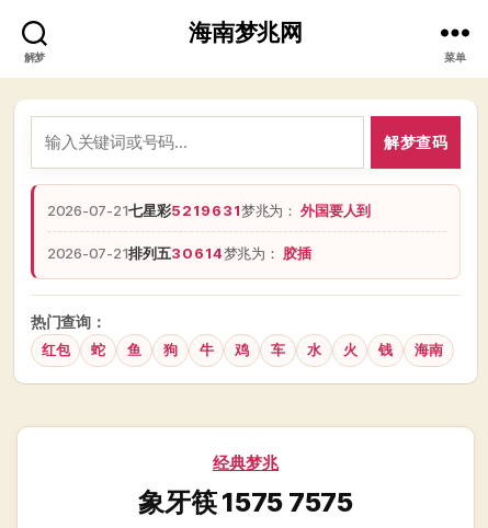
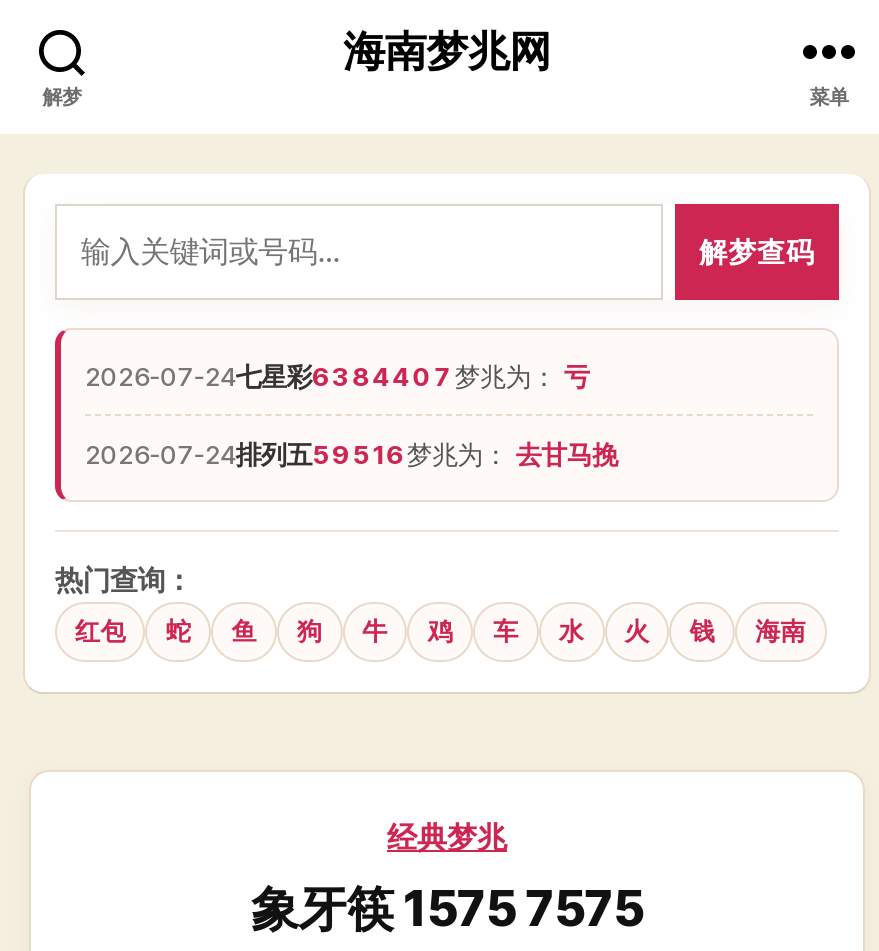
- 2026-07-21七星彩5219631梦兆为：外国要人到
+ 2026-07-24七星彩6384407梦兆为：亏

- 2026-07-21排列五30614梦兆为：胶插
+ 2026-07-24排列五59516梦兆为：去甘马挽
